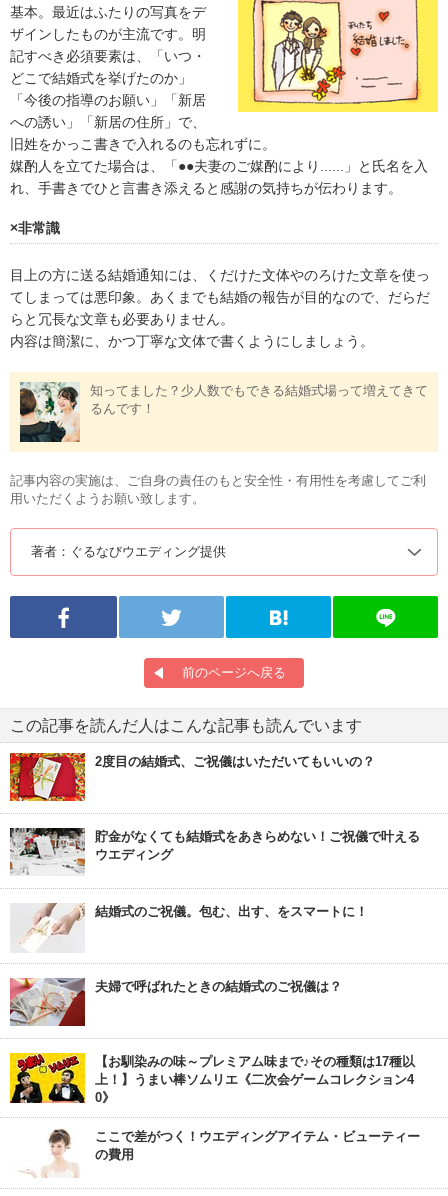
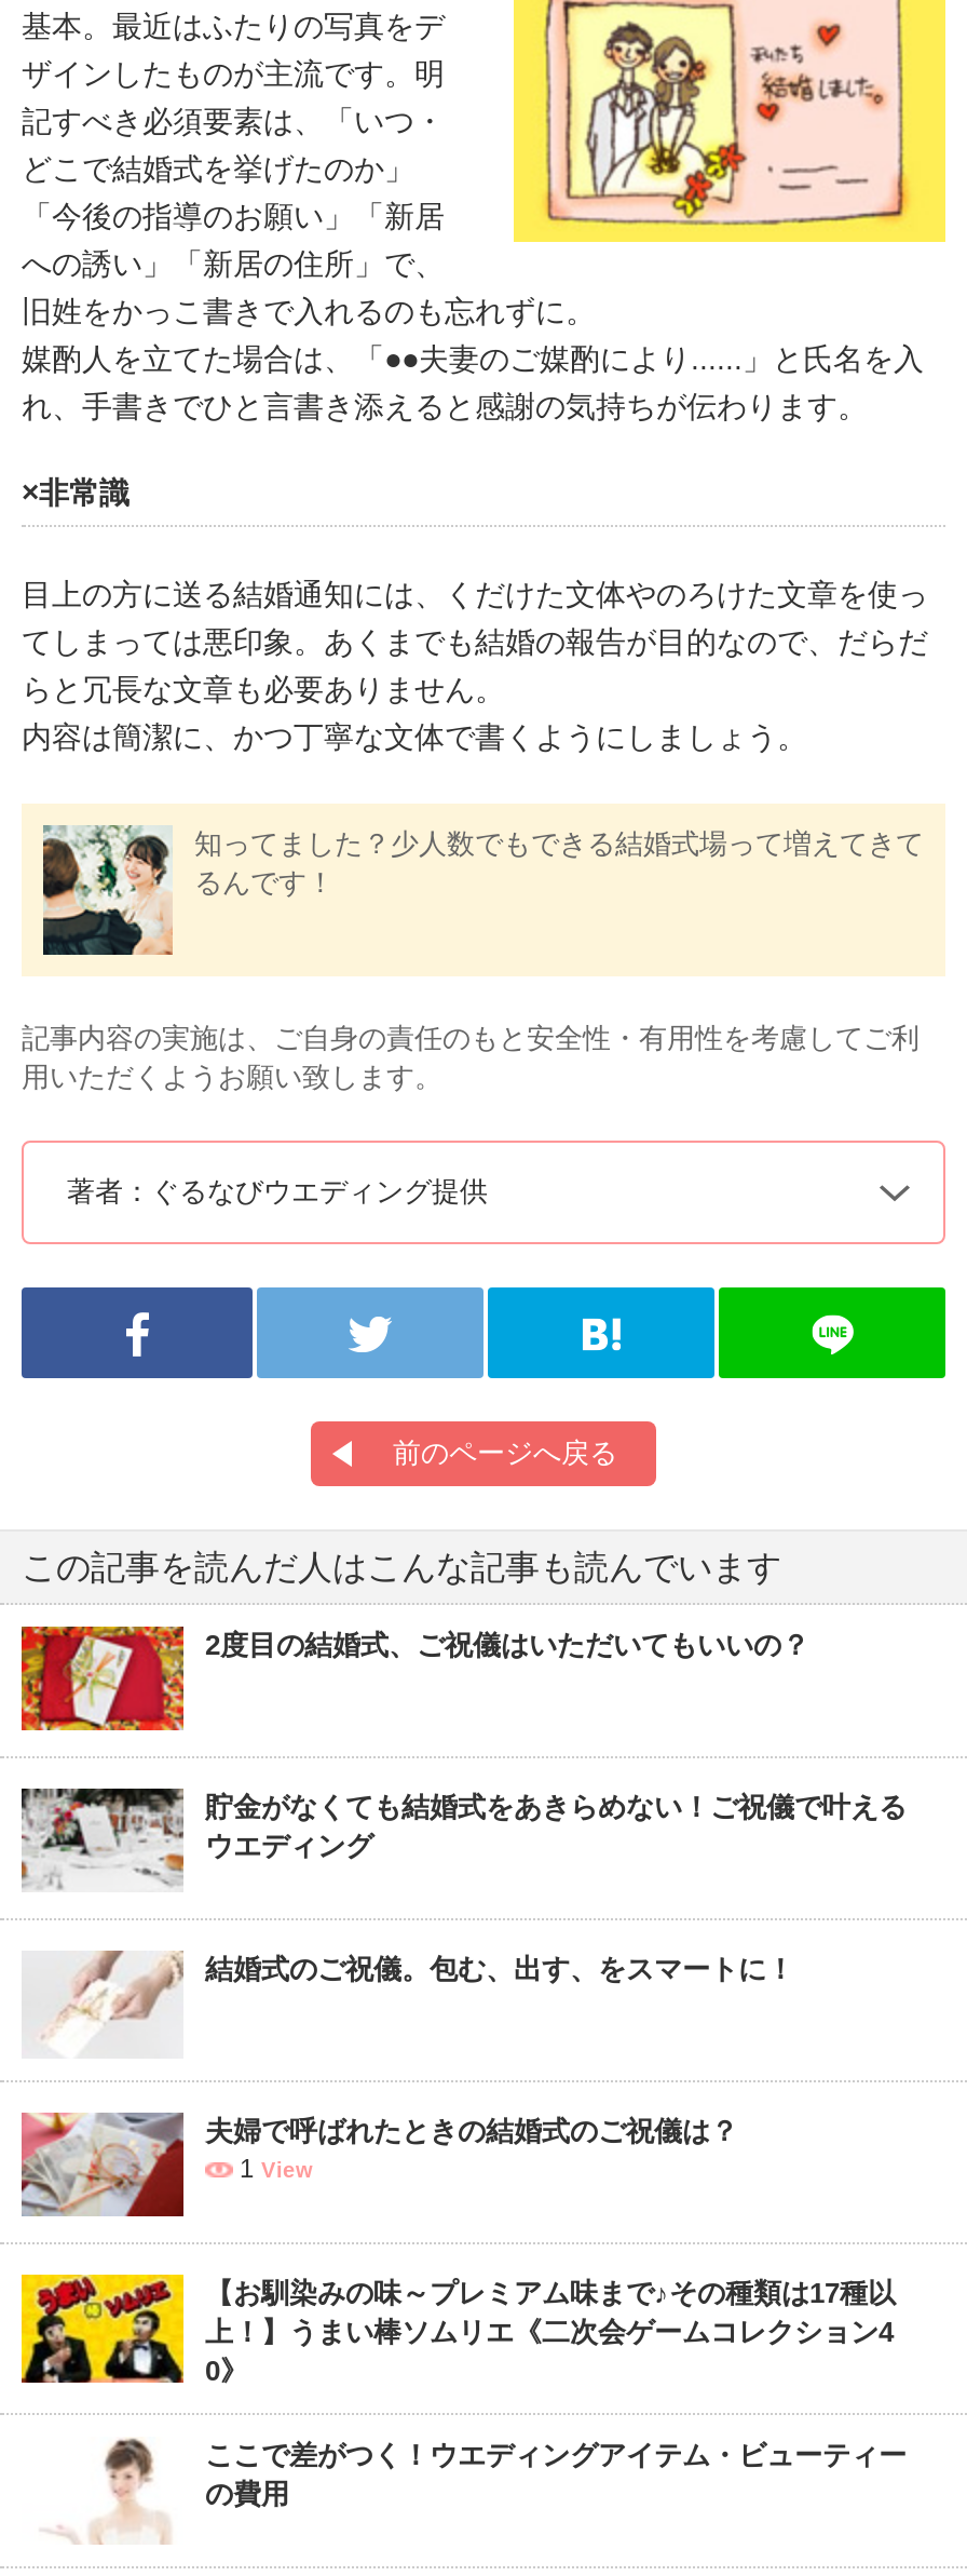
+ 1 View
